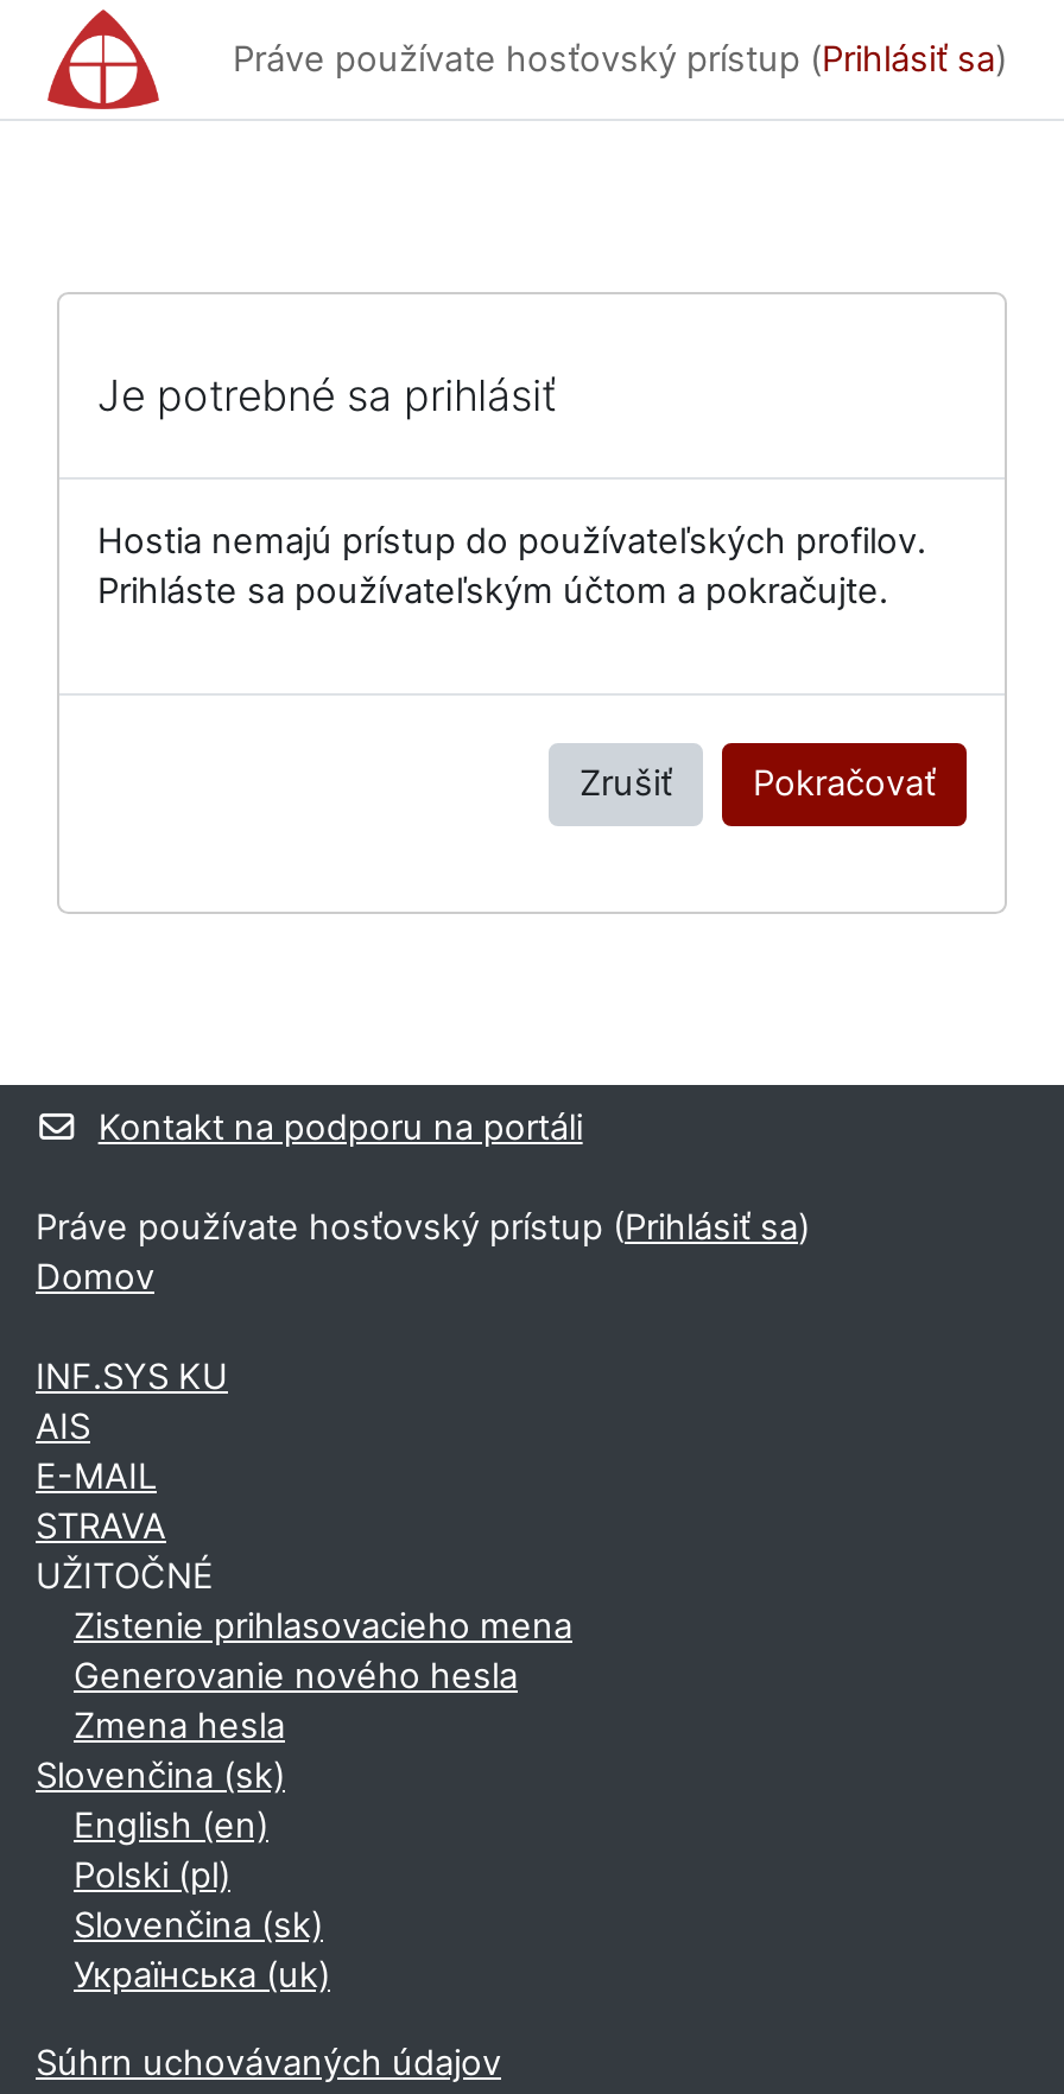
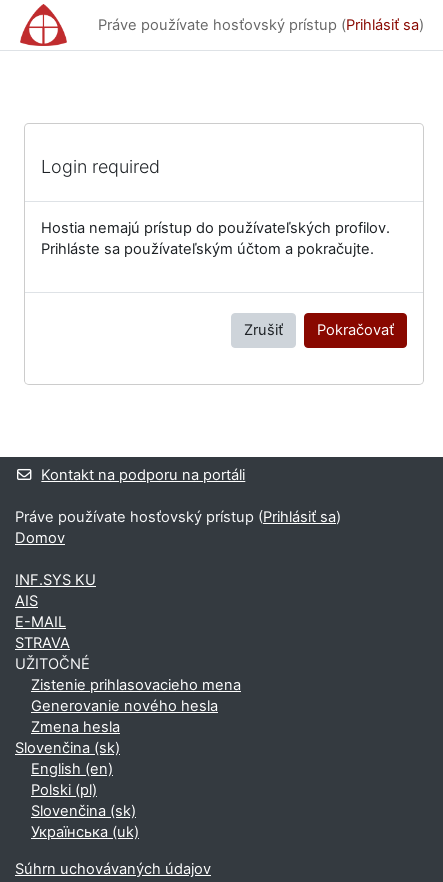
- Je potrebné sa prihlásiť
+ Login required
